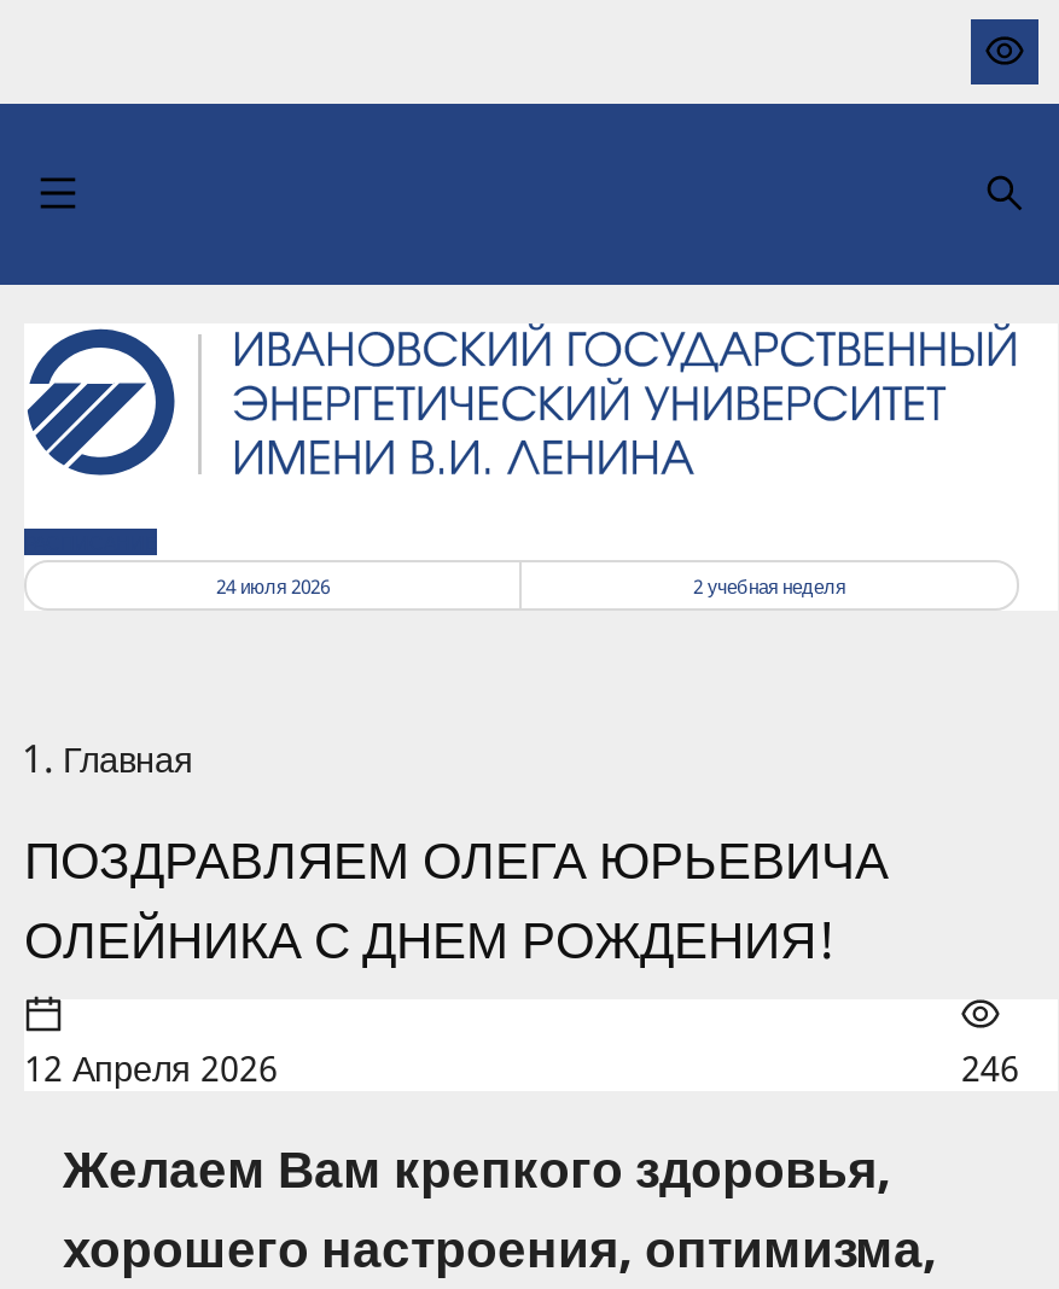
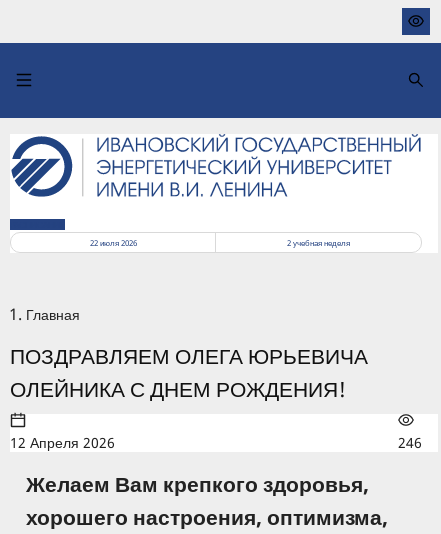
- 24 июля 2026
+ 22 июля 2026
